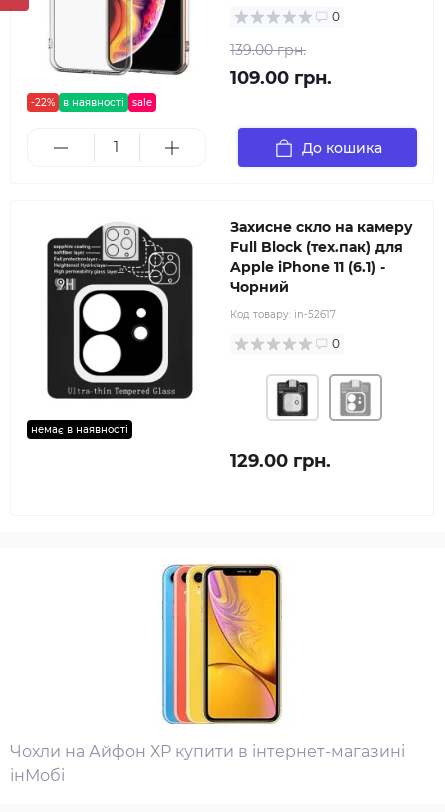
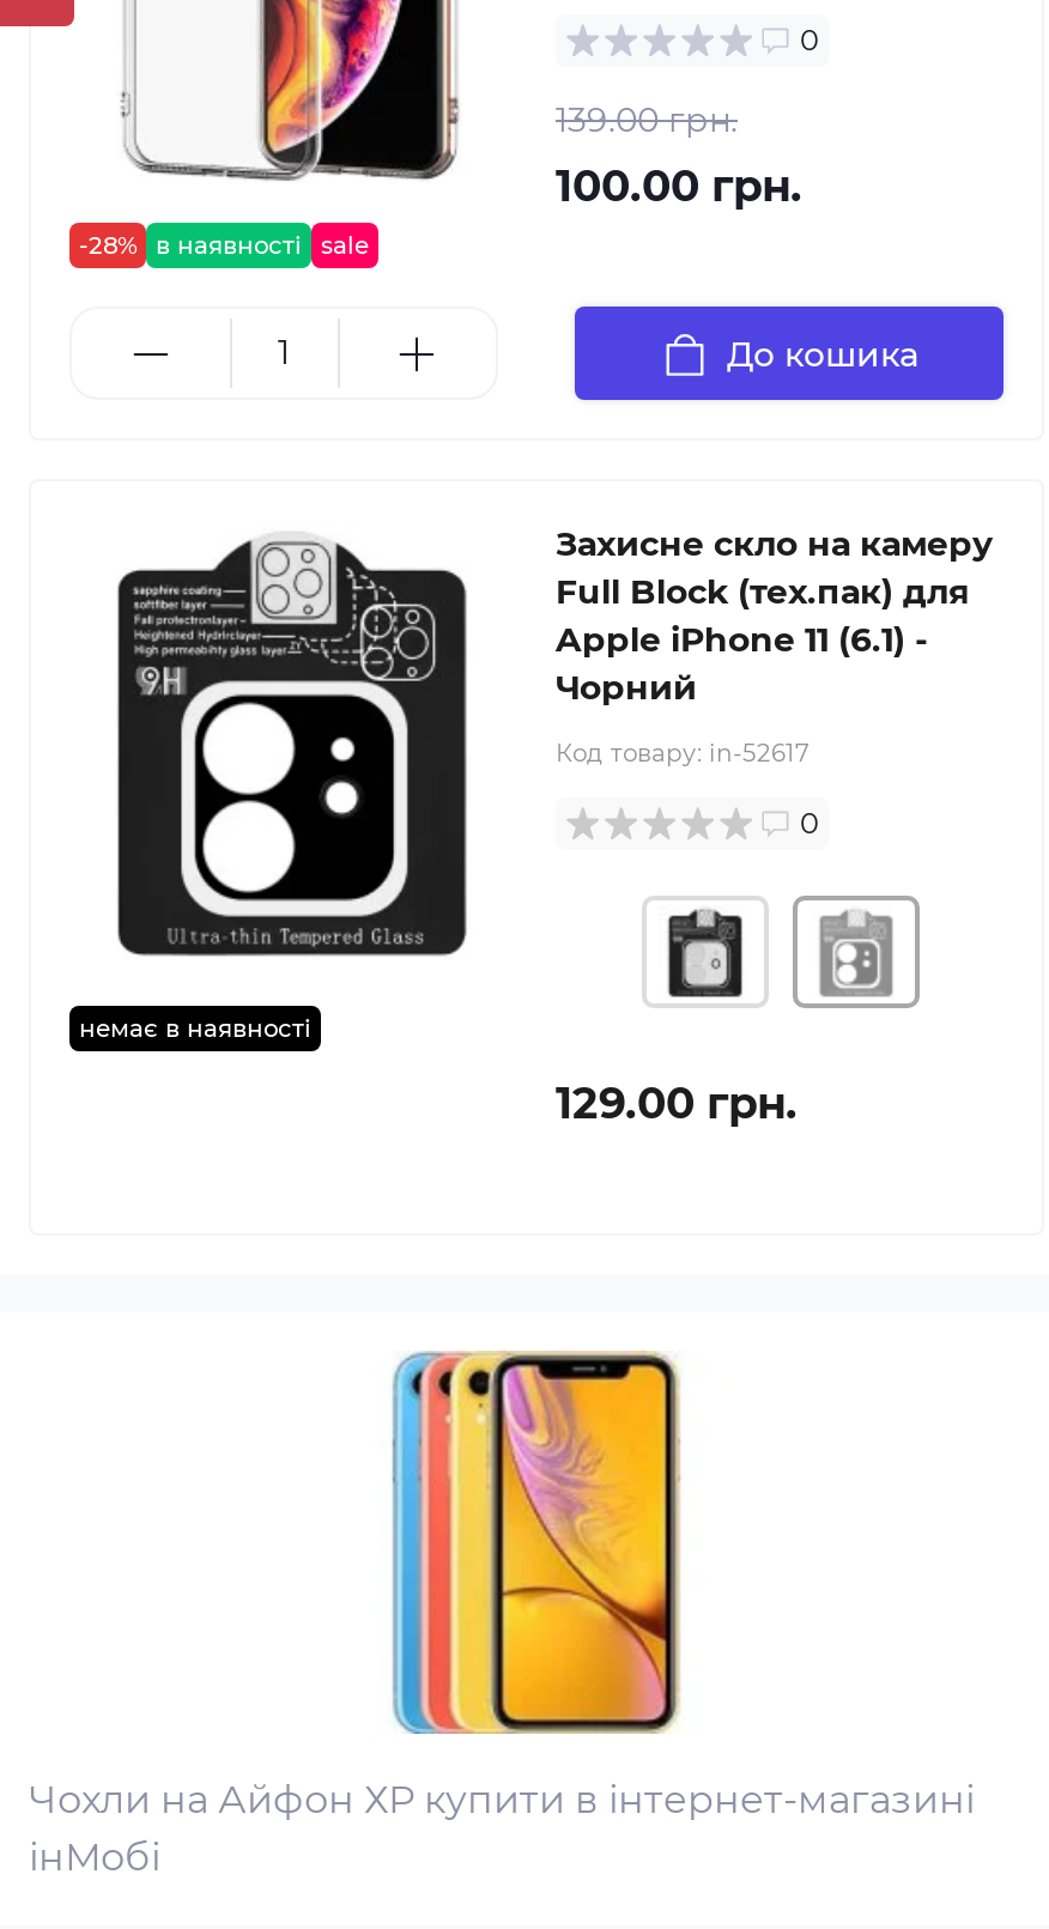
- 109.00 грн.
+ 100.00 грн.

- -22% в наявності sale
+ -28% в наявності sale
